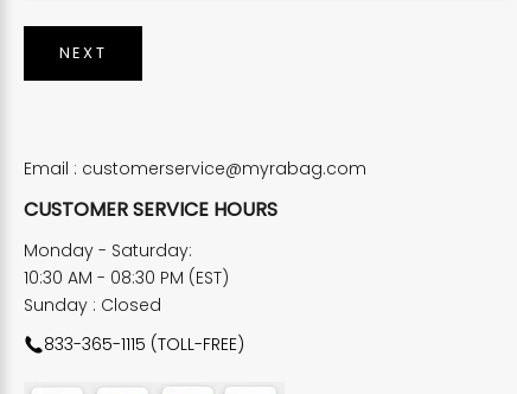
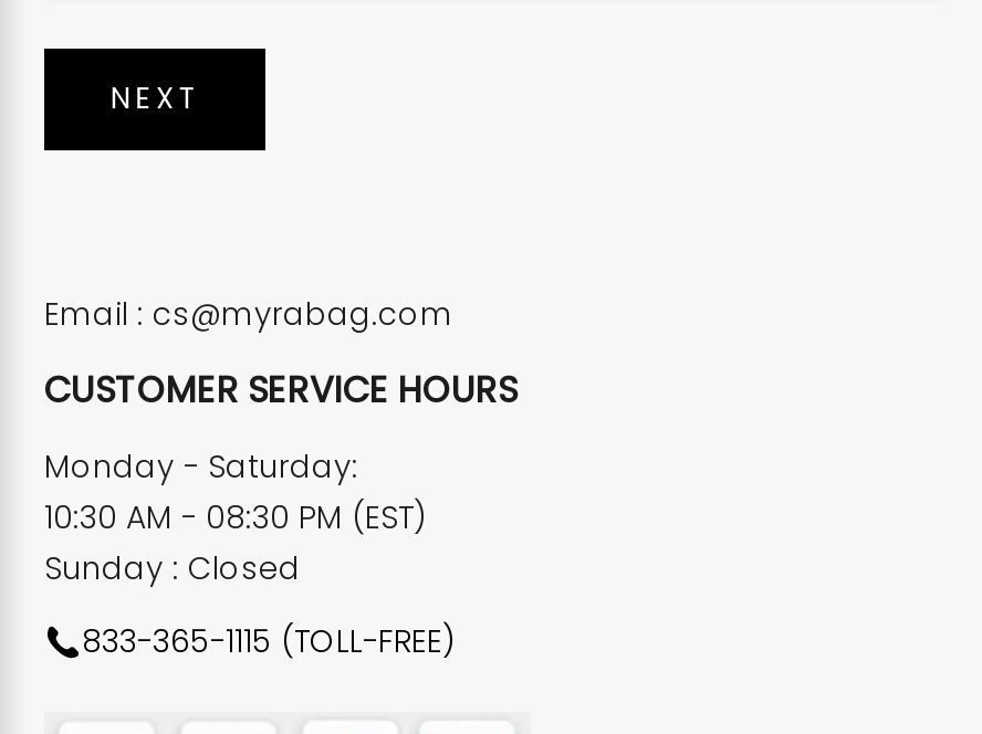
- Email : customerservice@myrabag.com
+ Email : cs@myrabag.com
